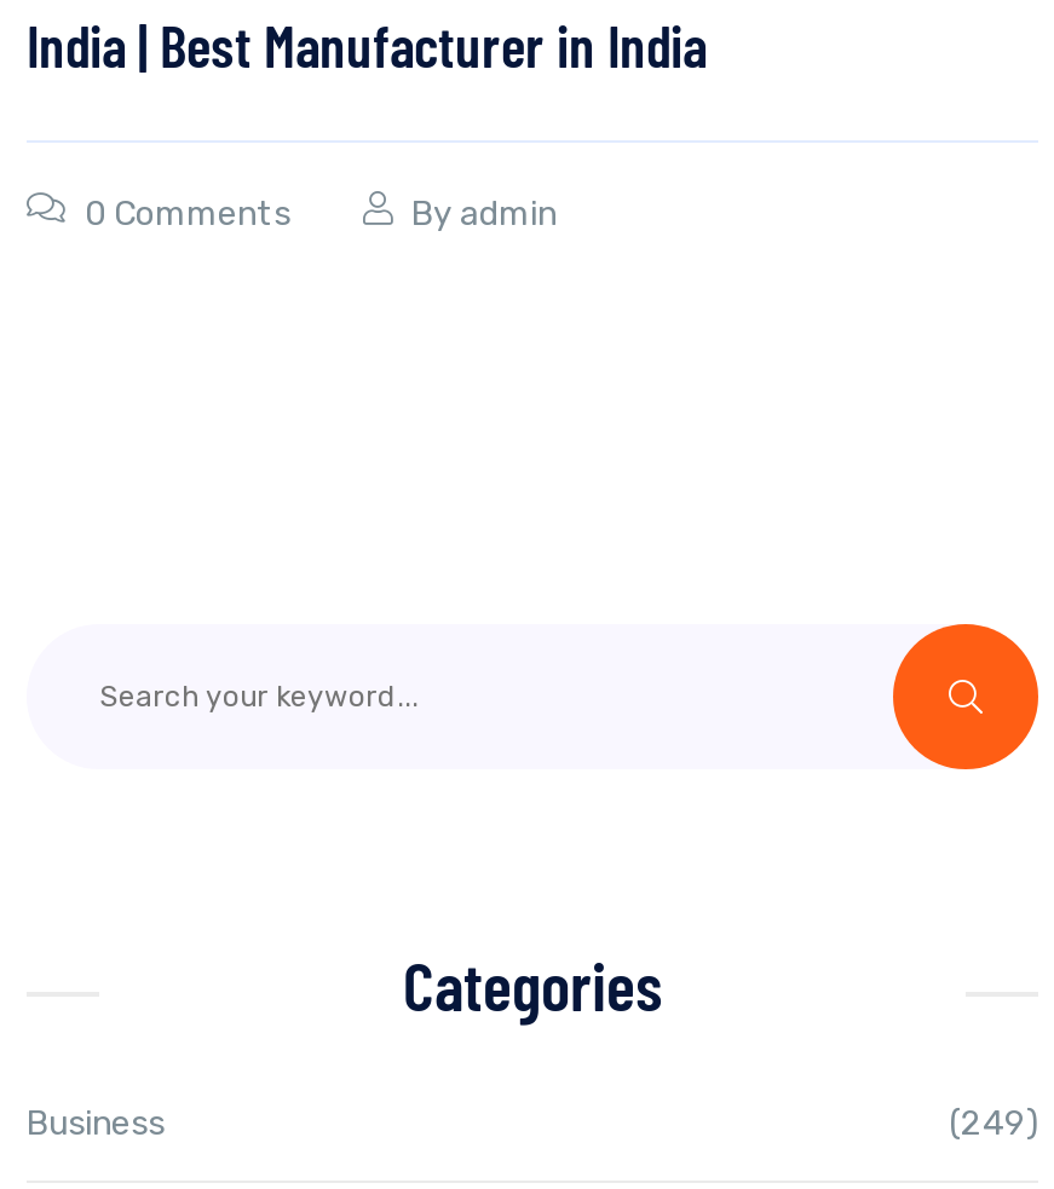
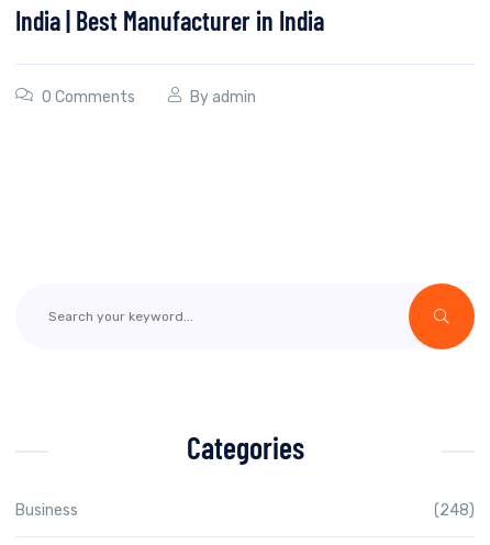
- (249)
+ (248)
